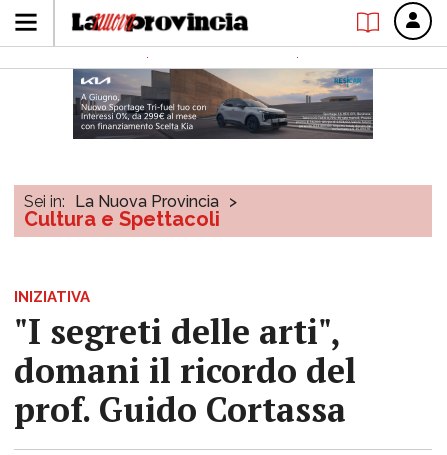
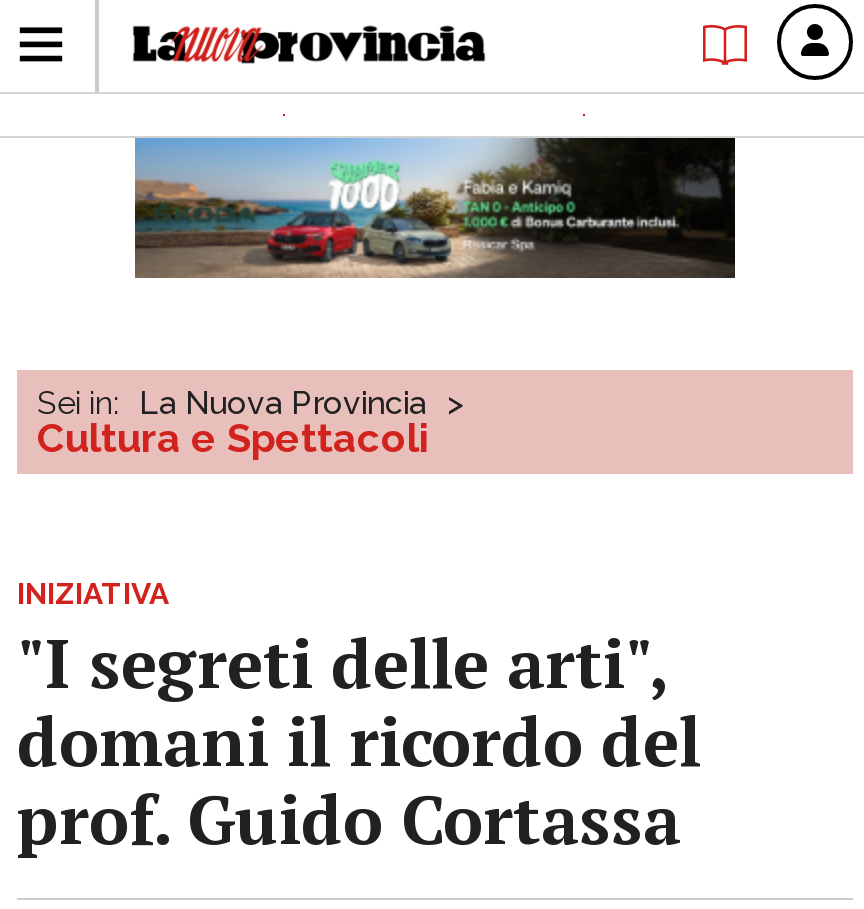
- [image]
+ [image]
